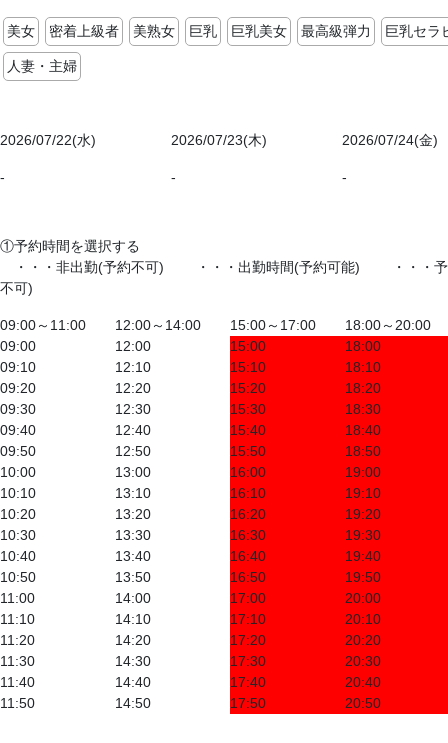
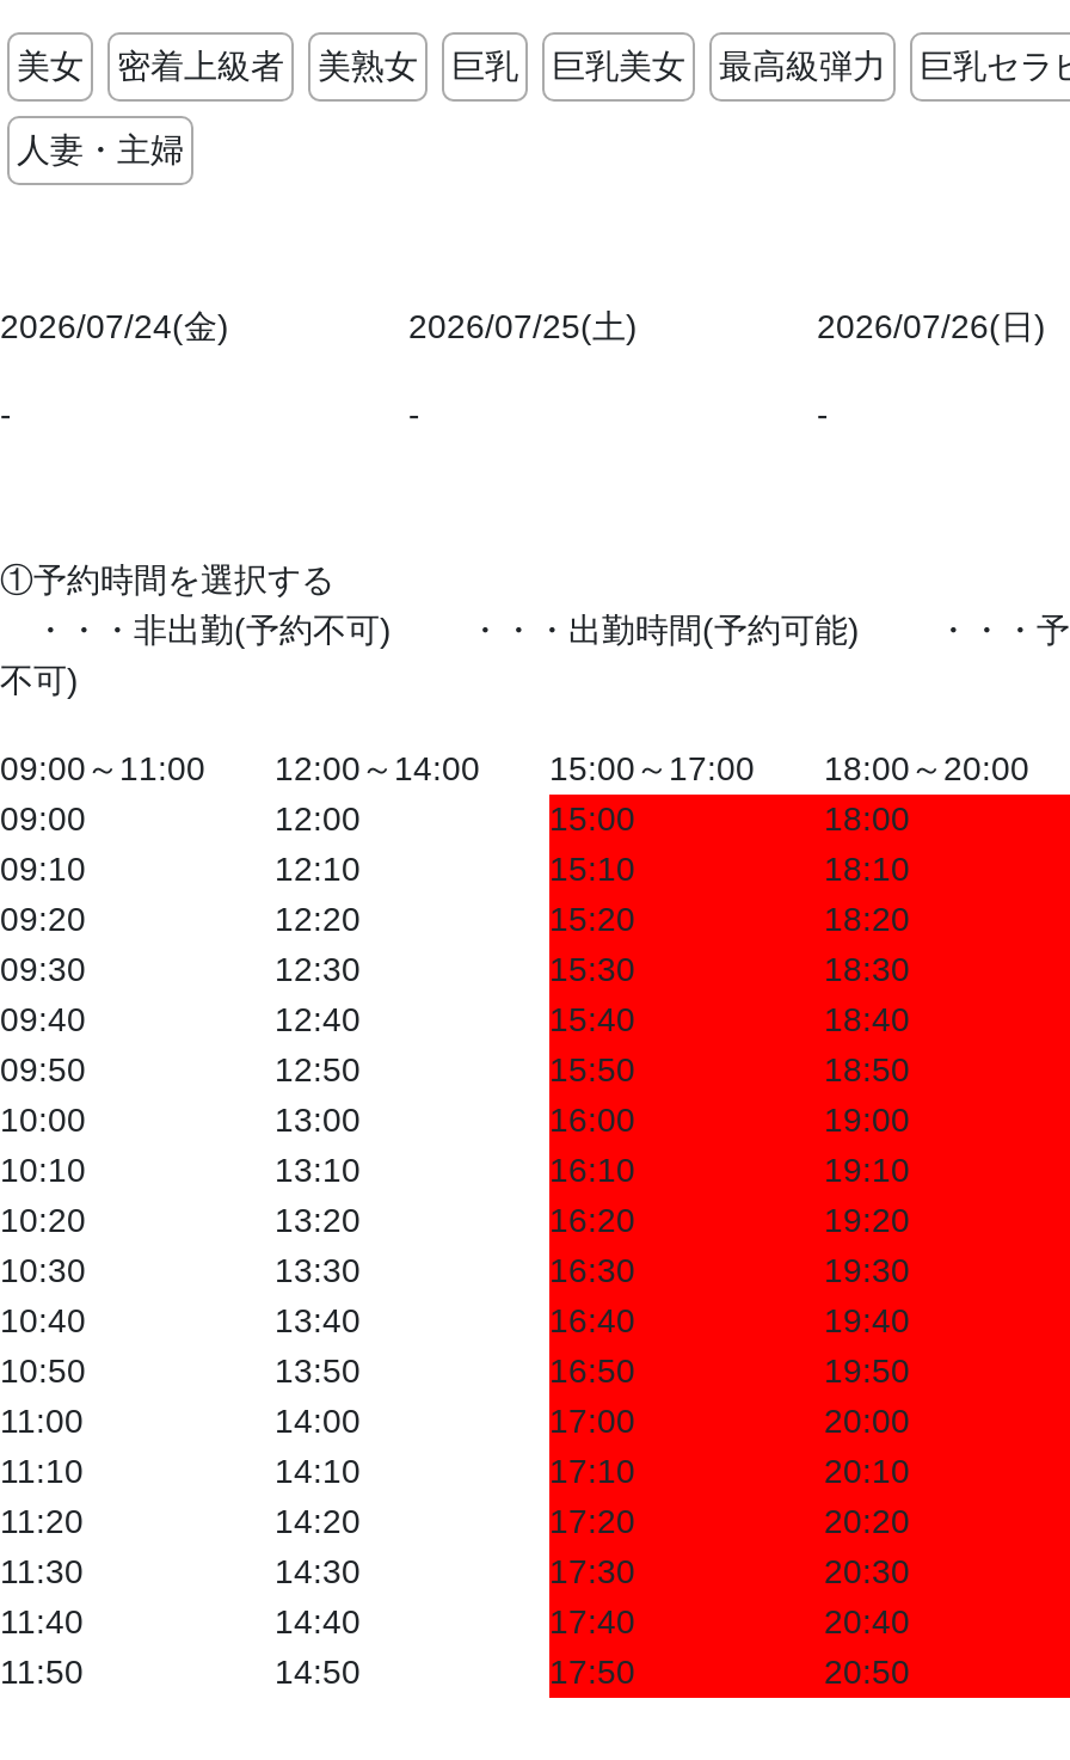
- 2026/07/22(水)
+ 2026/07/24(金)

- 2026/07/23(木)
+ 2026/07/25(土)

- 2026/07/24(金)
+ 2026/07/26(日)
